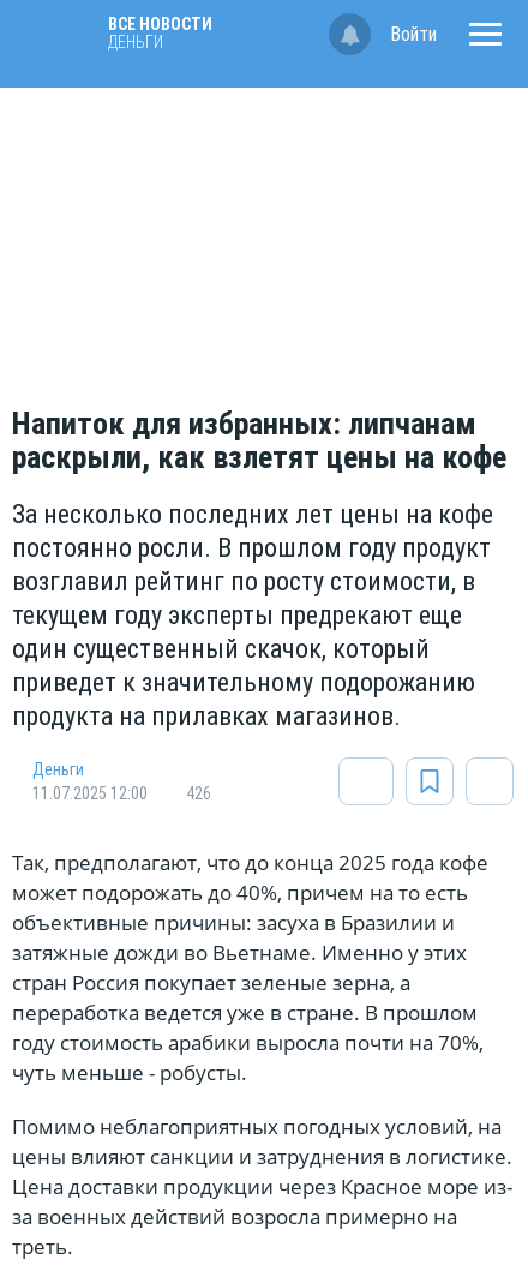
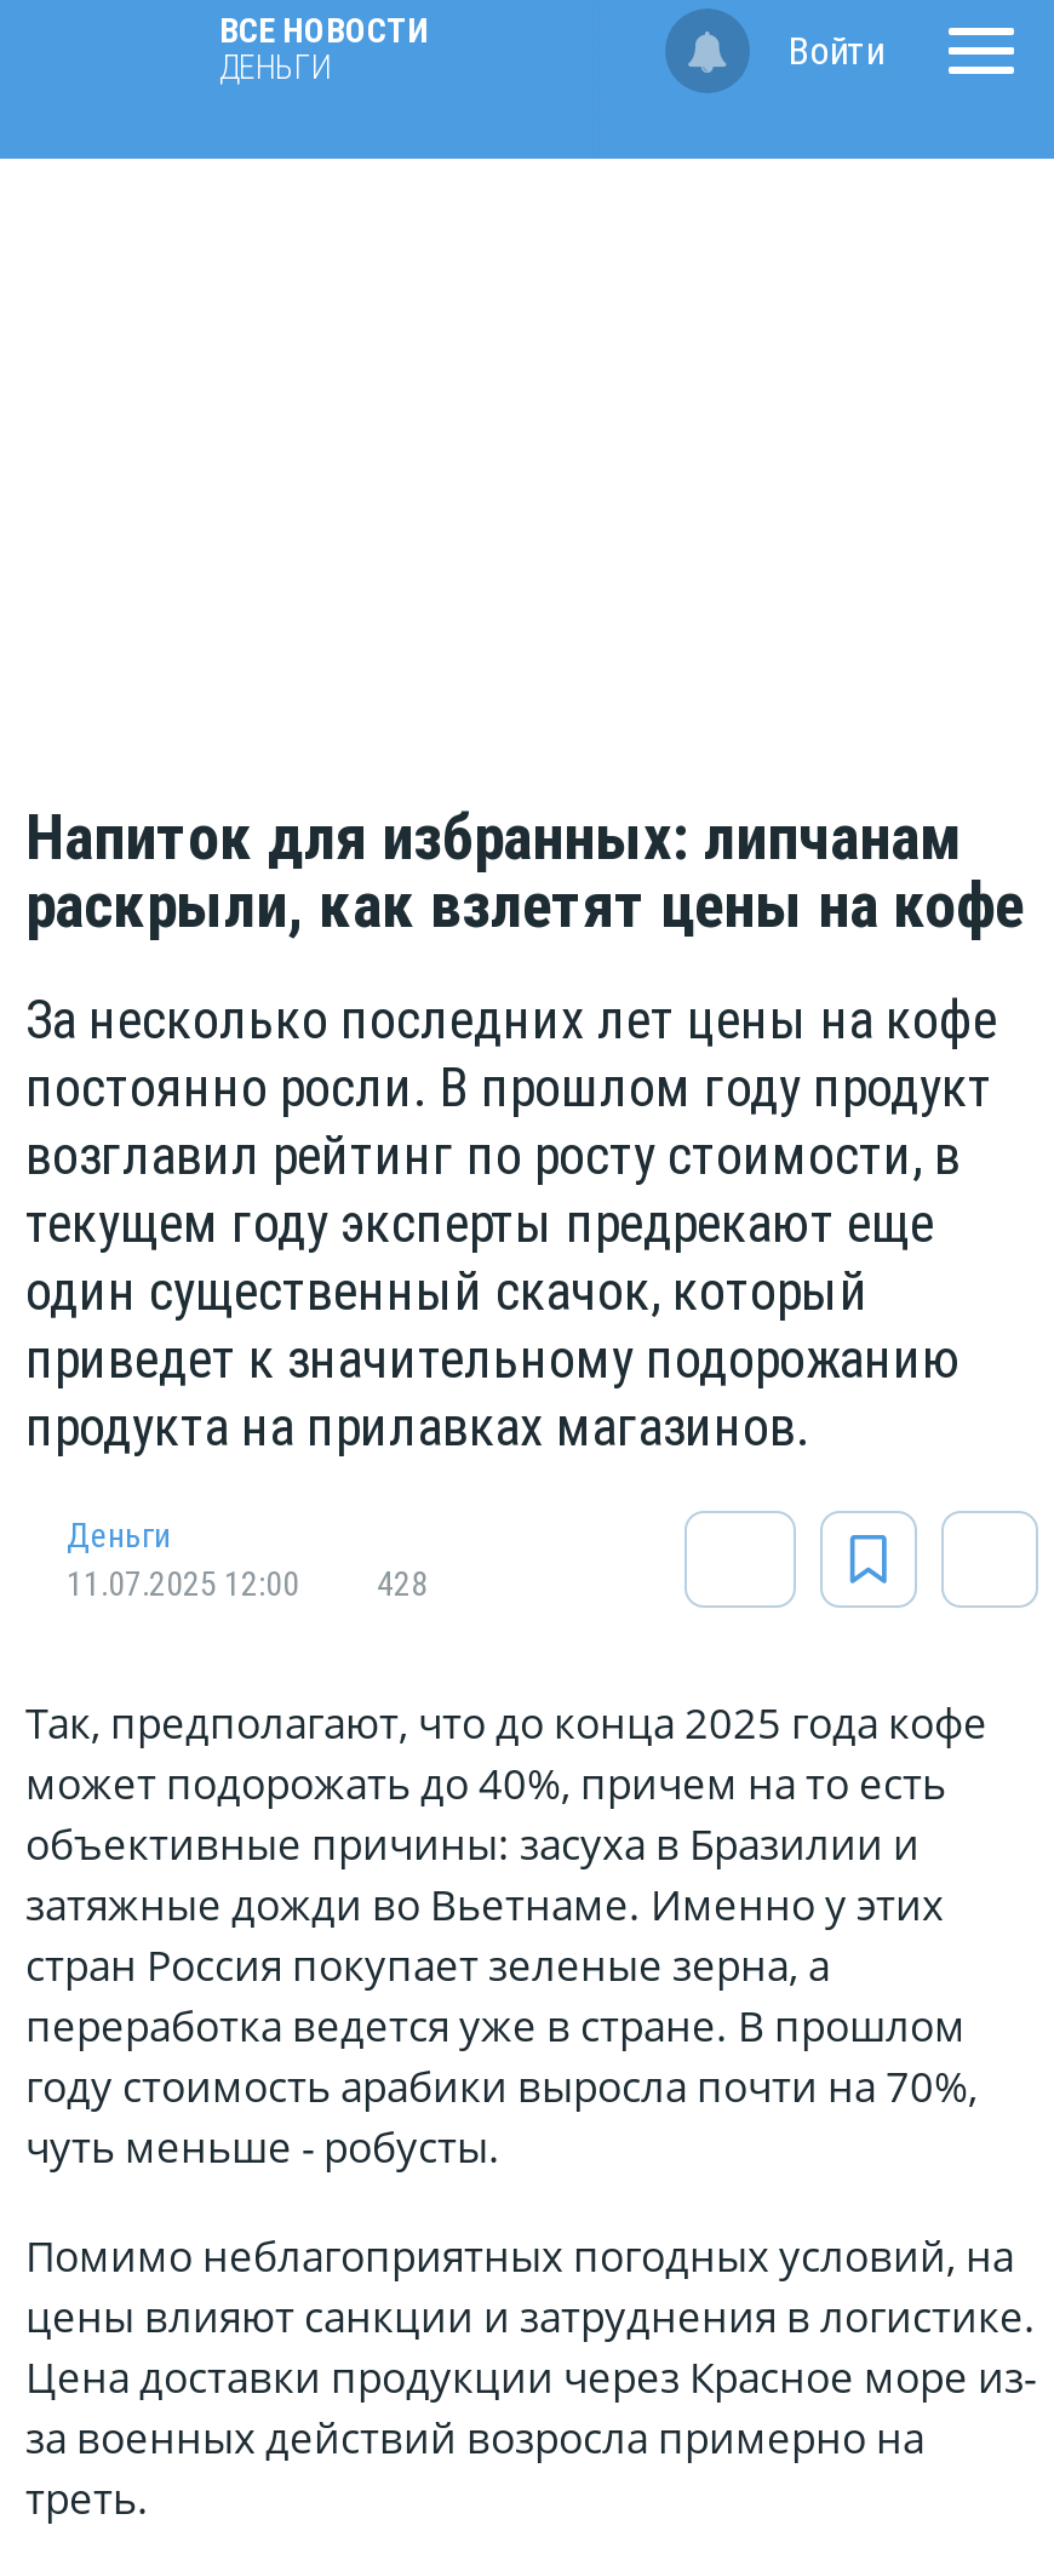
- 11.07.2025 12:00 426
+ 11.07.2025 12:00 428
